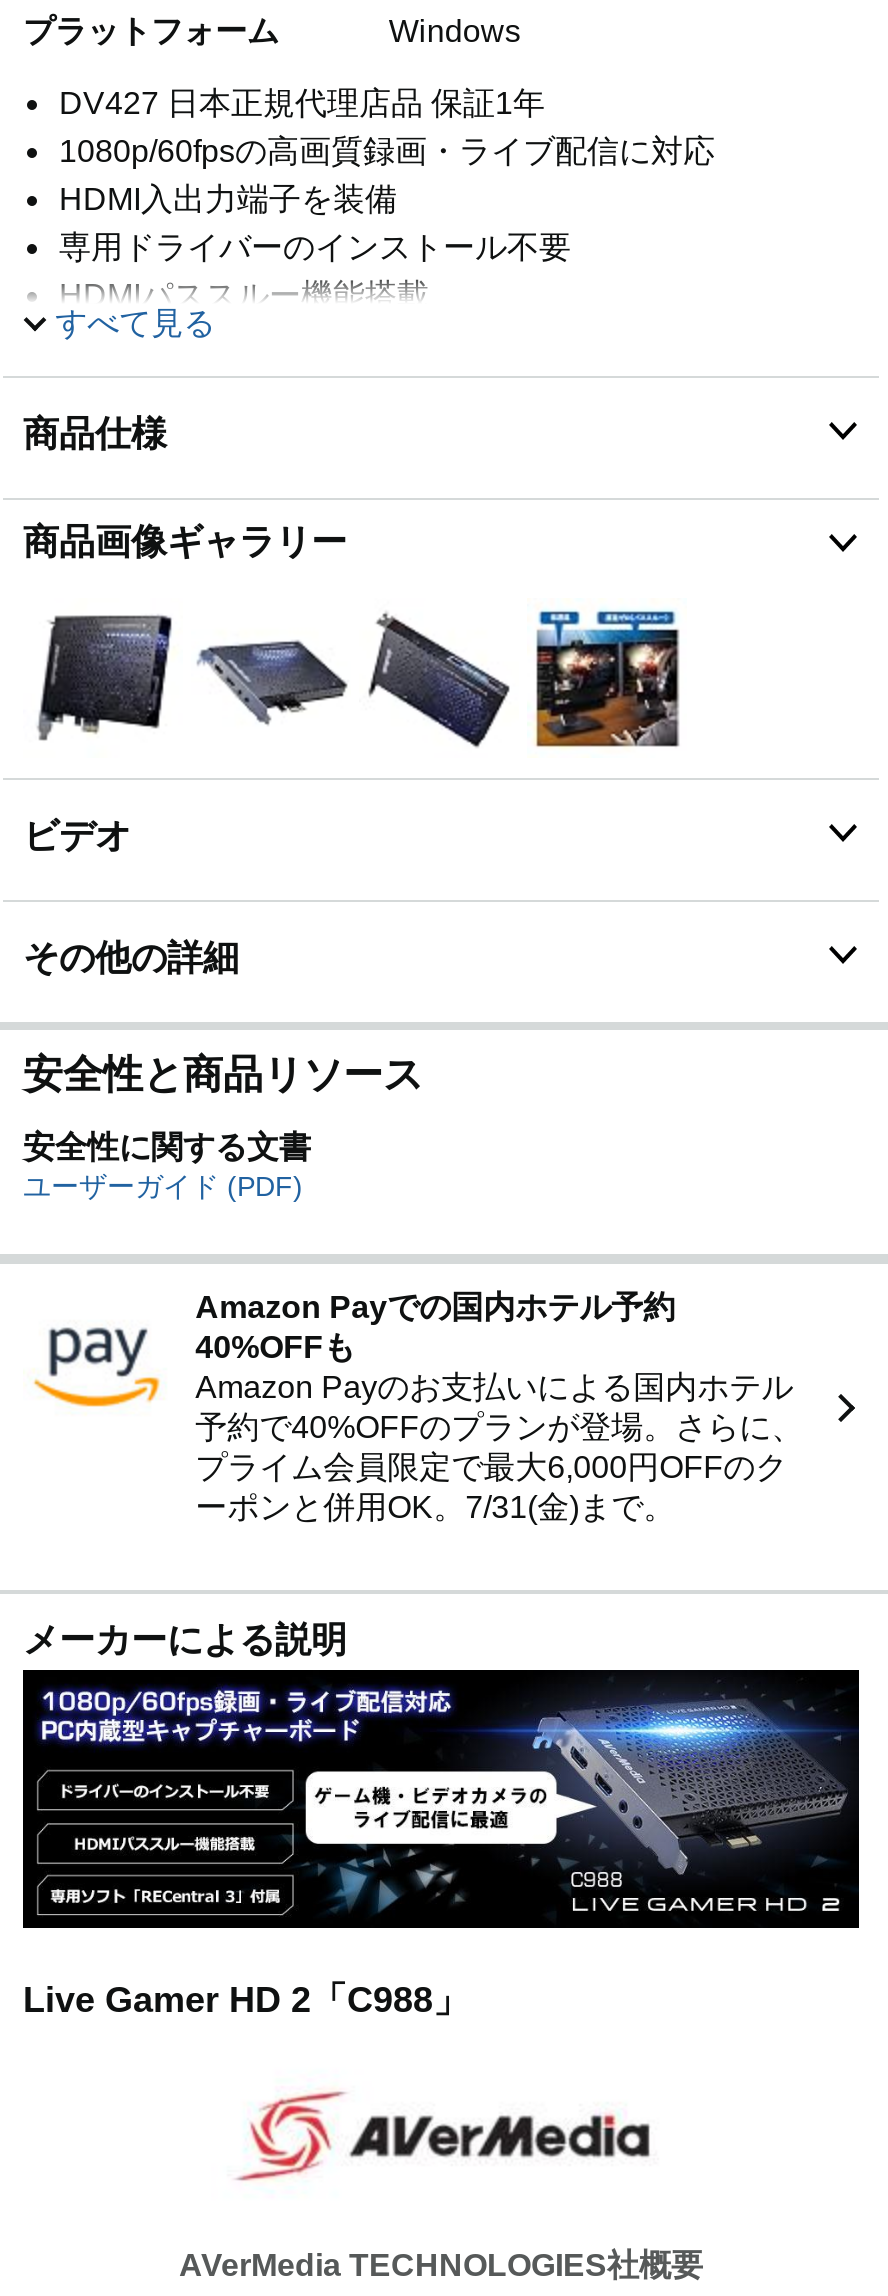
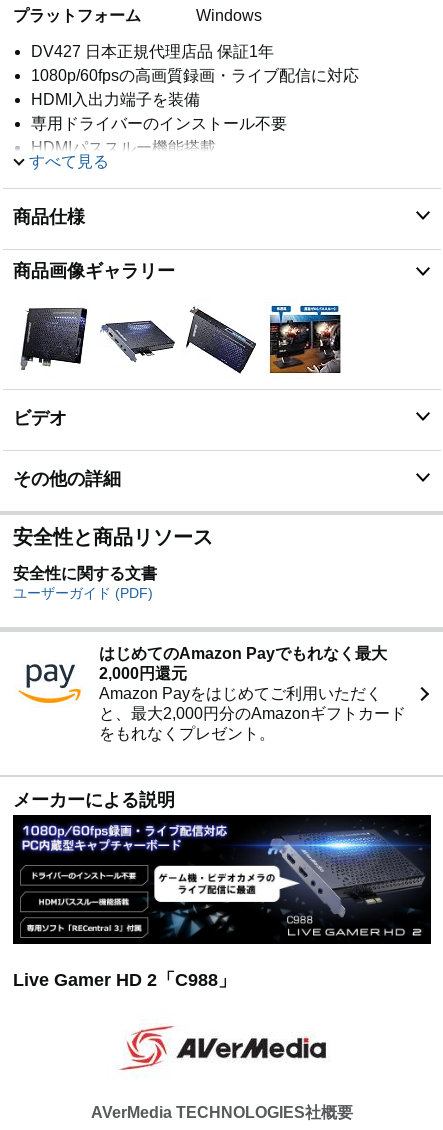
- Amazon Payでの国内ホテル予約
- 40%OFFも
- Amazon Payのお支払いによる国内ホテル
- 予約で40%OFFのプランが登場。さらに、
- プライム会員限定で最大6,000円OFFのク
- ーポンと併用OK。7/31(金)まで。
+ はじめてのAmazon Payでもれなく最大
+ 2,000円還元
+ Amazon Payをはじめてご利用いただく
+ と、最大2,000円分のAmazonギフトカード
+ をもれなくプレゼント。
